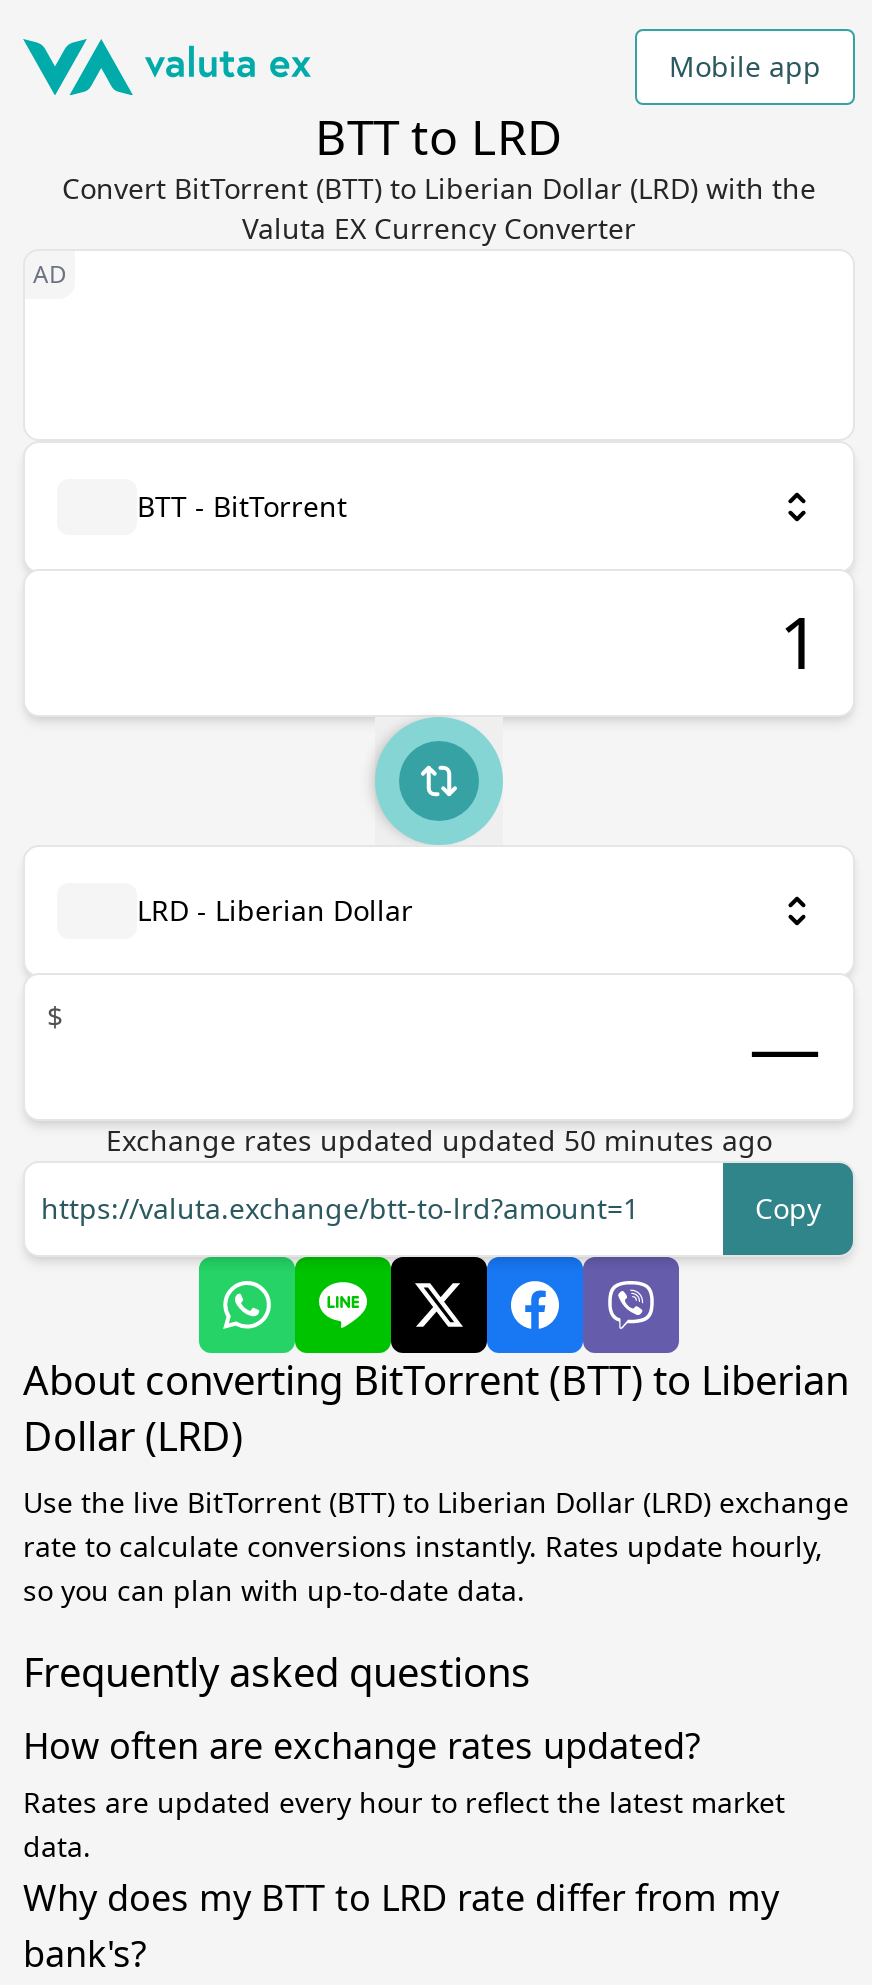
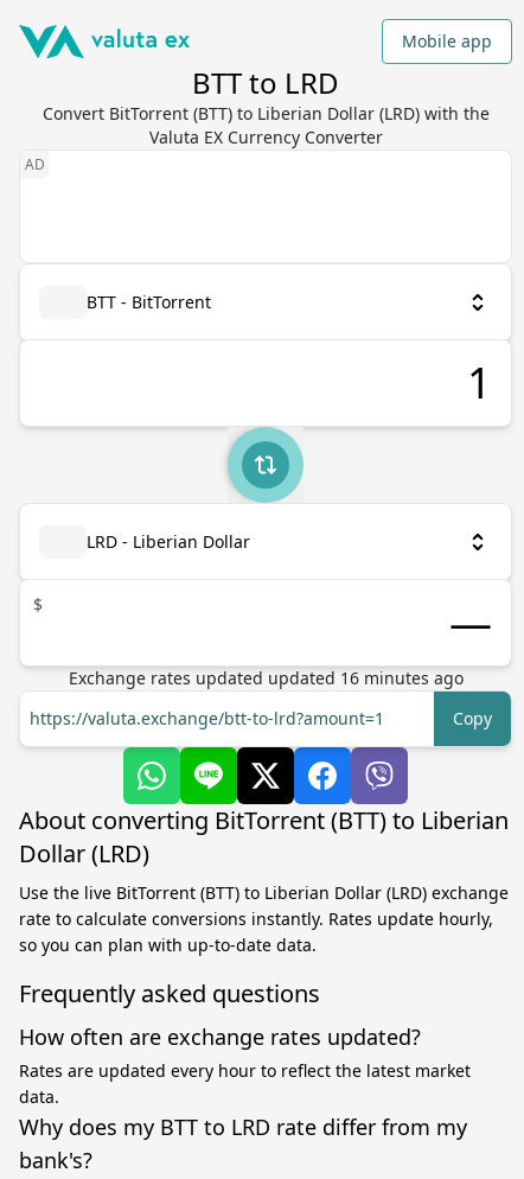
- Exchange rates updated updated 50 minutes ago
+ Exchange rates updated updated 16 minutes ago
